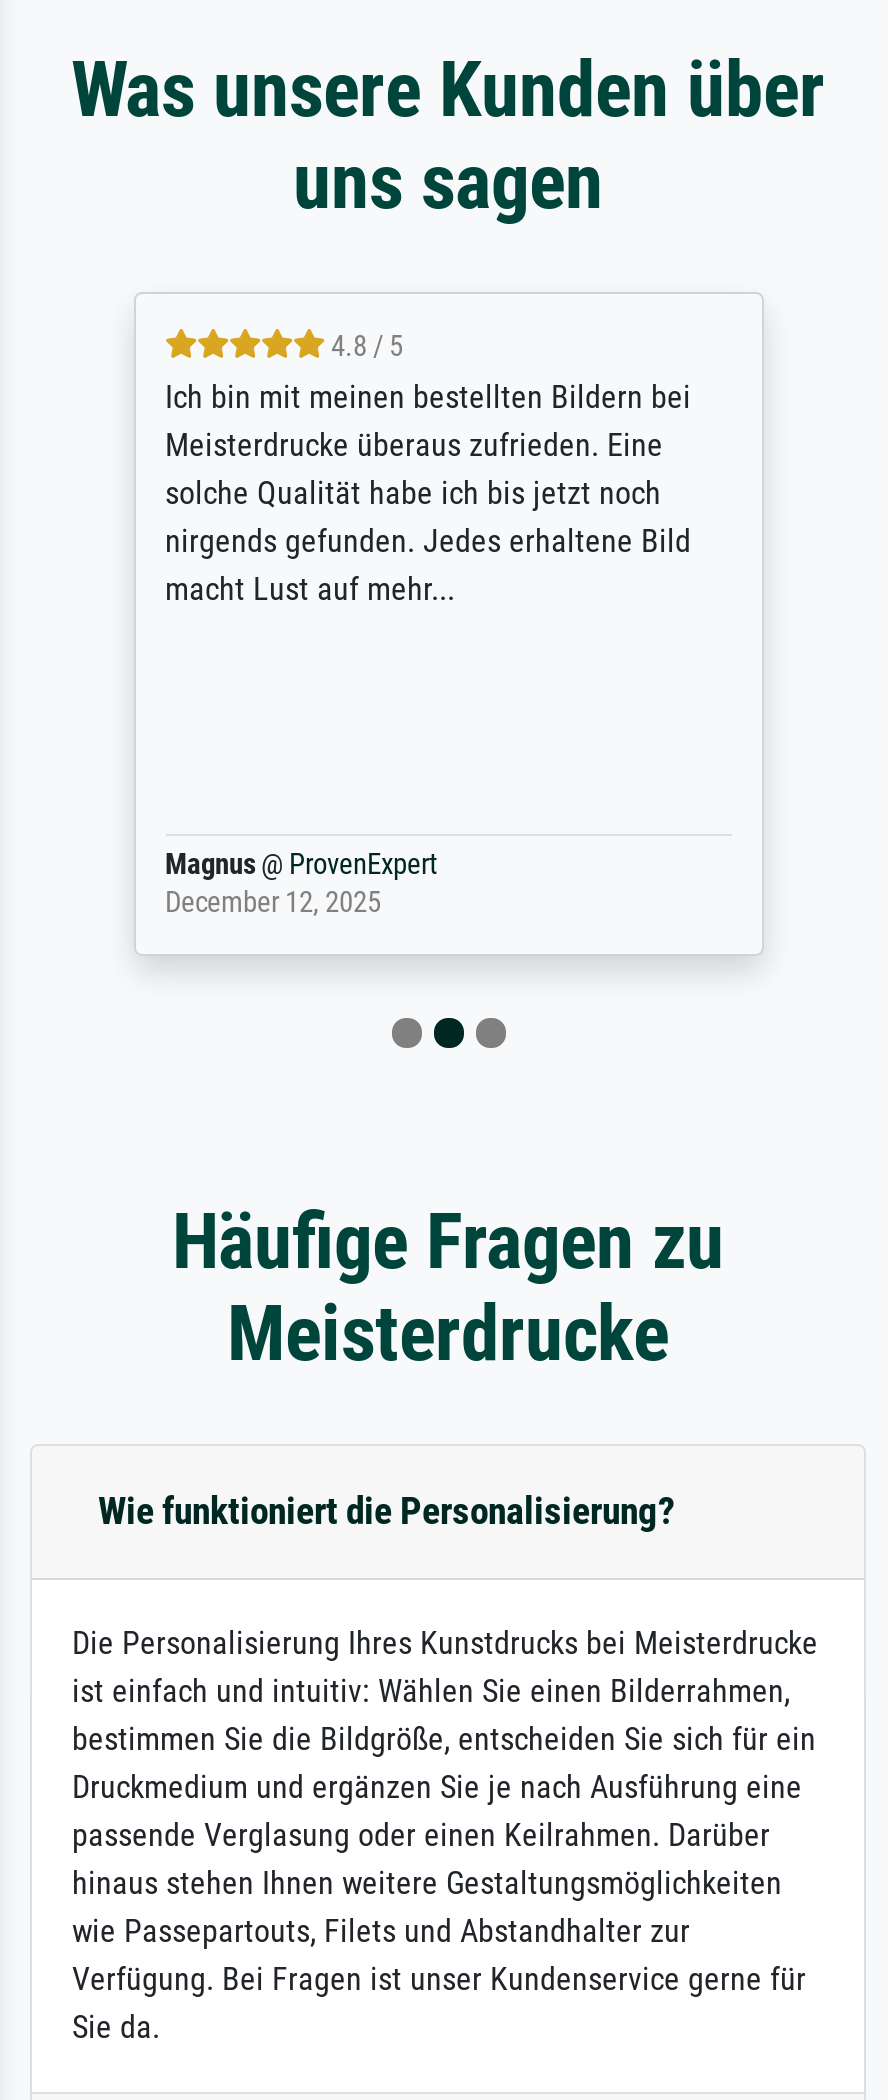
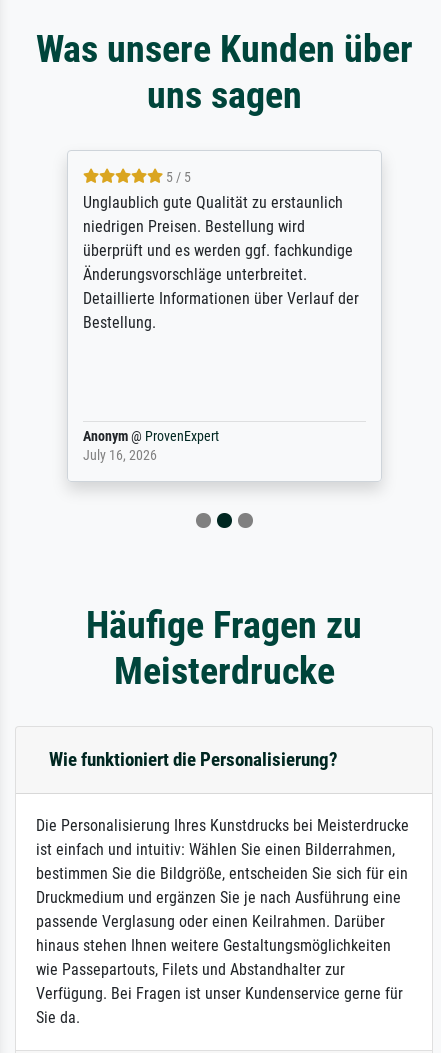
- 4.8 / 5
- Ich bin mit meinen bestellten Bildern bei
- Meisterdrucke überaus zufrieden. Eine
- solche Qualität habe ich bis jetzt noch
- nirgends gefunden. Jedes erhaltene Bild
- macht Lust auf mehr...
+ 5 / 5
+ Unglaublich gute Qualität zu erstaunlich
+ niedrigen Preisen. Bestellung wird
+ überprüft und es werden ggf. fachkundige
+ Änderungsvorschläge unterbreitet.
+ Detaillierte Informationen über Verlauf der
+ Bestellung.

- Magnus @ ProvenExpert
- December 12, 2025
+ Anonym @ ProvenExpert
+ July 16, 2026
